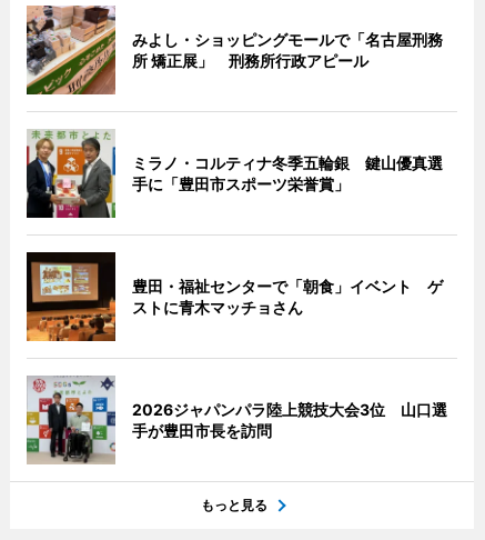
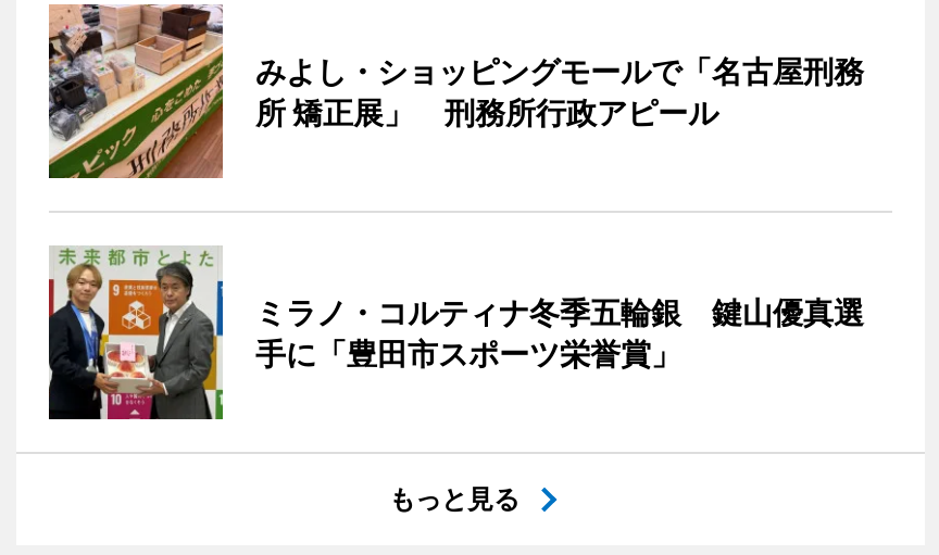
- [image]
- 豊田・福祉センターで「朝食」イベント ゲ
- ストに青木マッチョさん

- [image]
- 2026ジャパンパラ陸上競技大会3位 山口選
- 手が豊田市長を訪問
